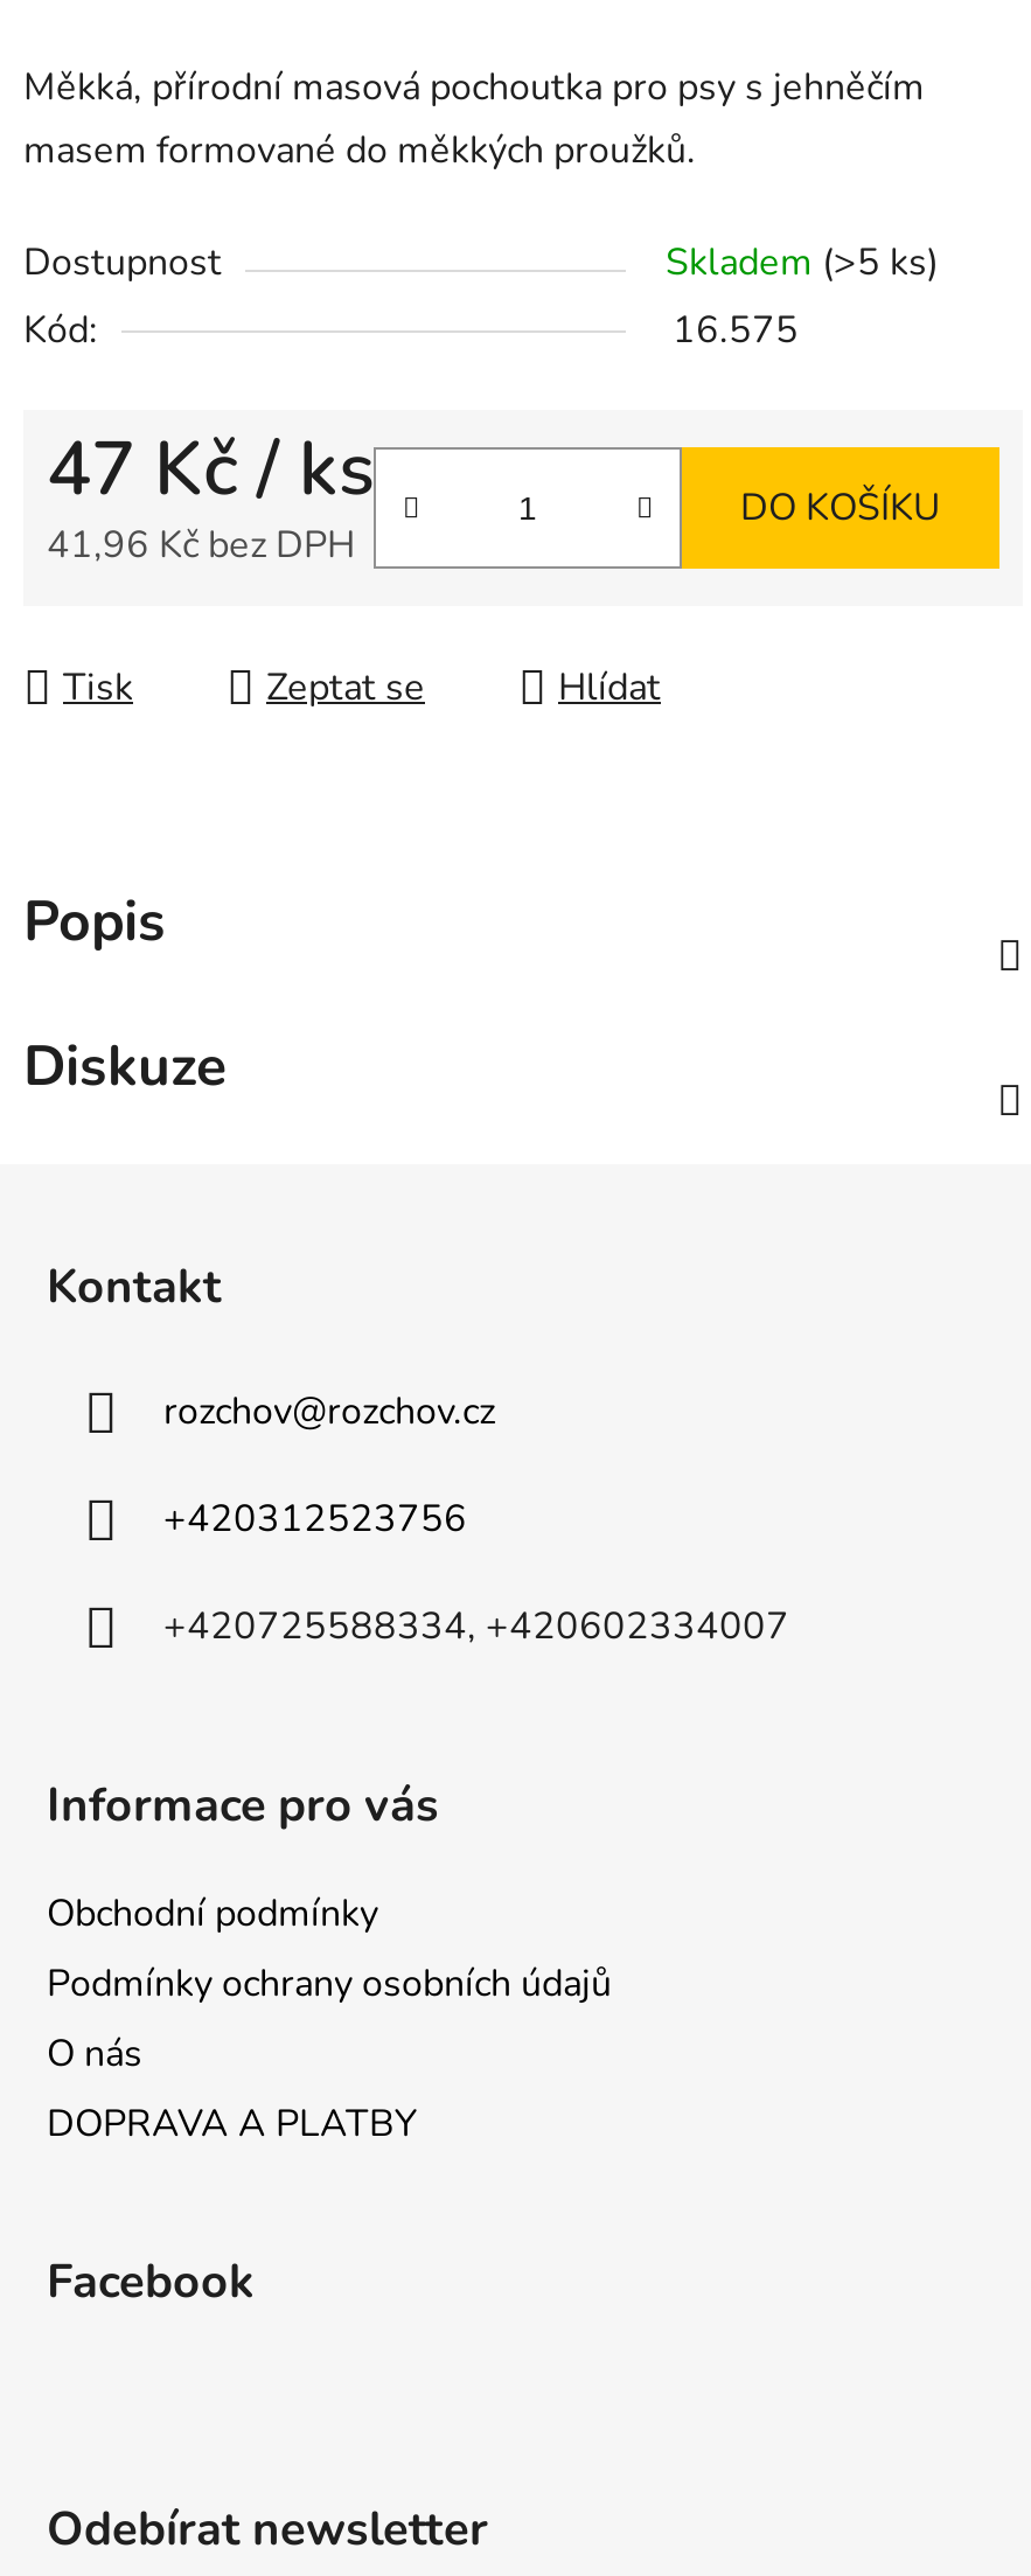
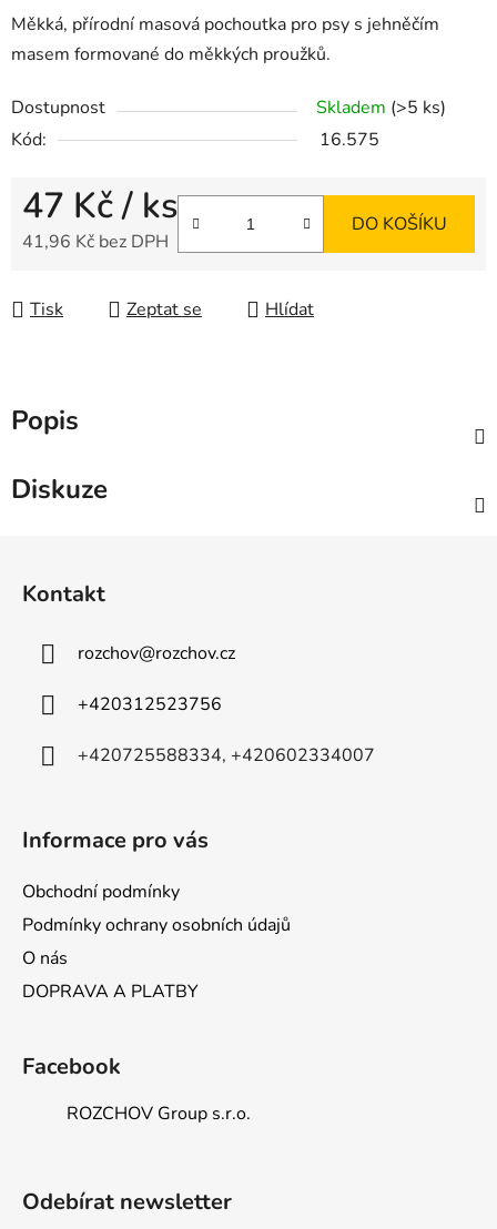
+ ROZCHOV Group s.r.o.
